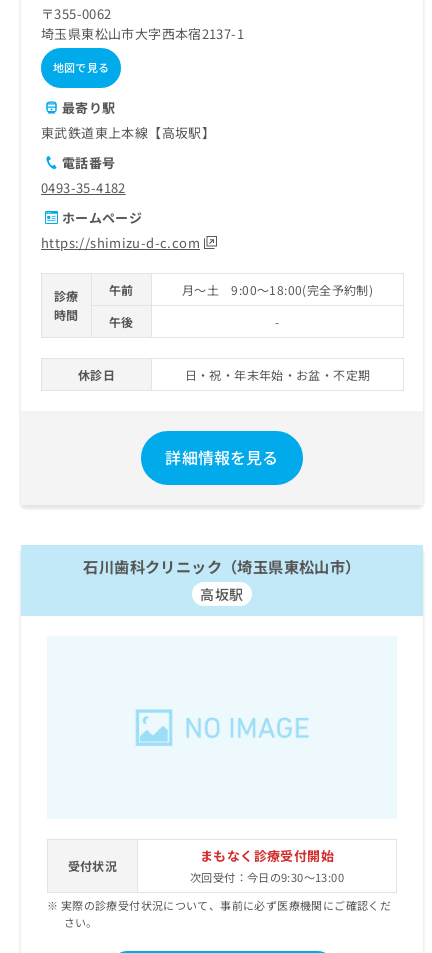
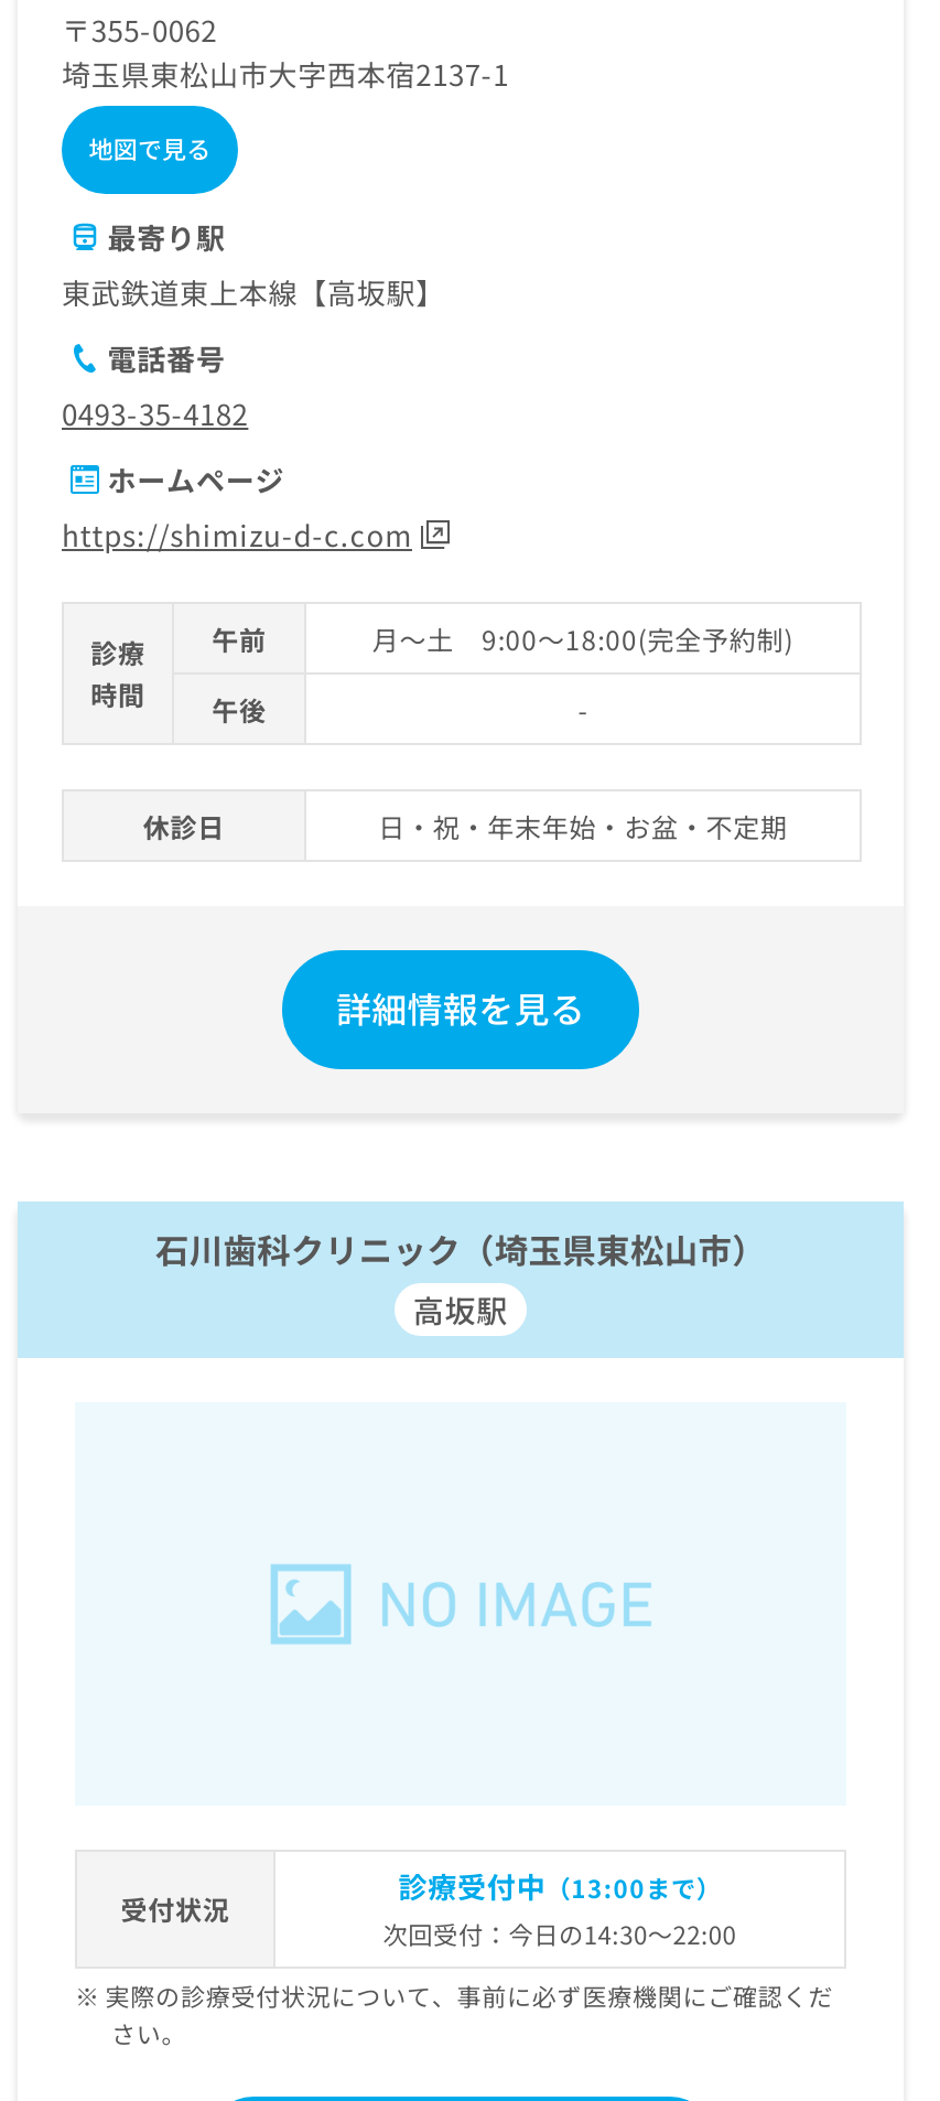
- まもなく診療受付開始
- 次回受付：今日の9:30～13:00
+ 診療受付中（13:00まで）
+ 次回受付：今日の14:30～22:00
